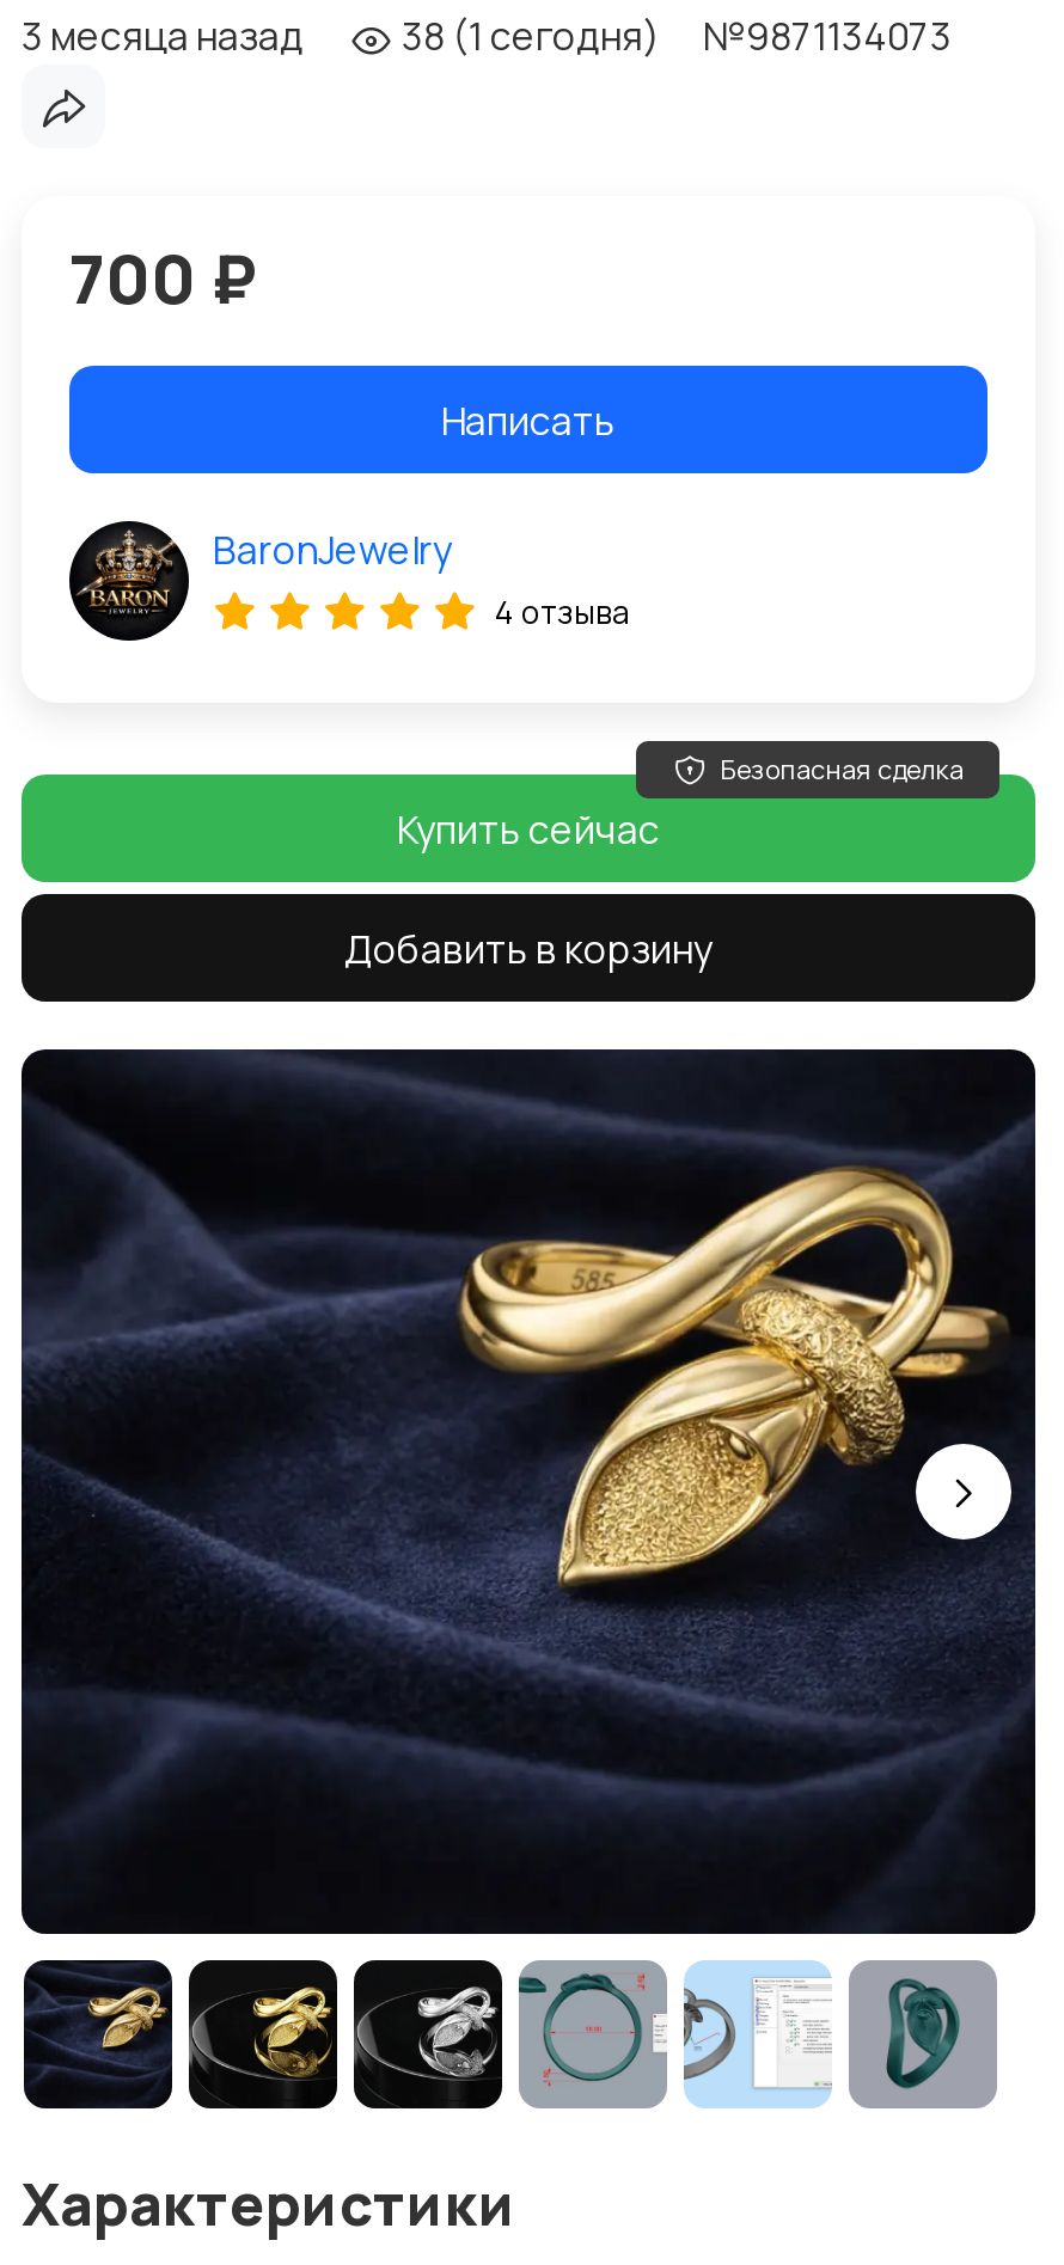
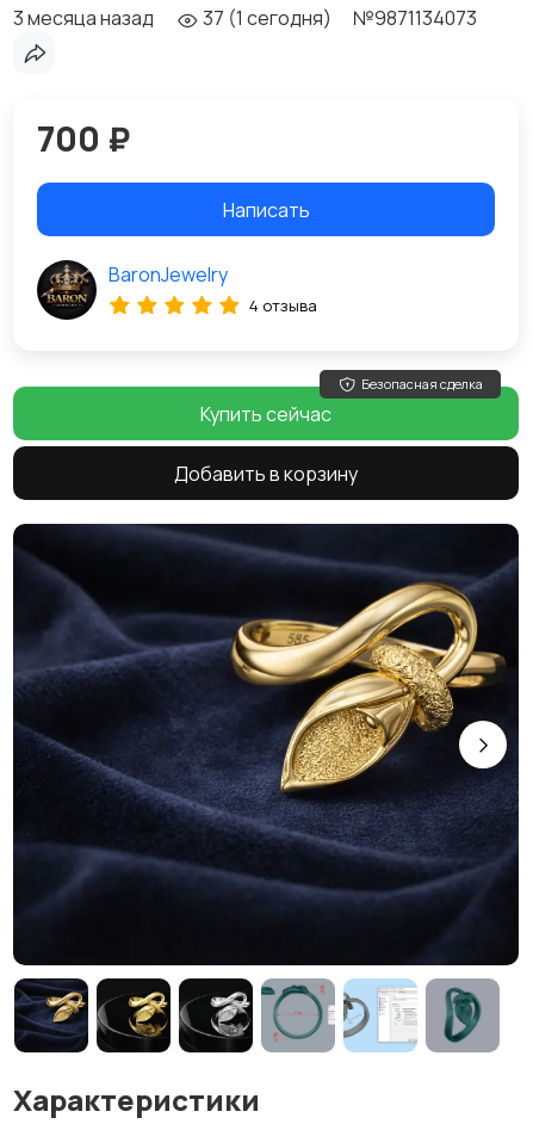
- 3 месяца назад 38 (1 сегодня) №9871134073
+ 3 месяца назад 37 (1 сегодня) №9871134073
